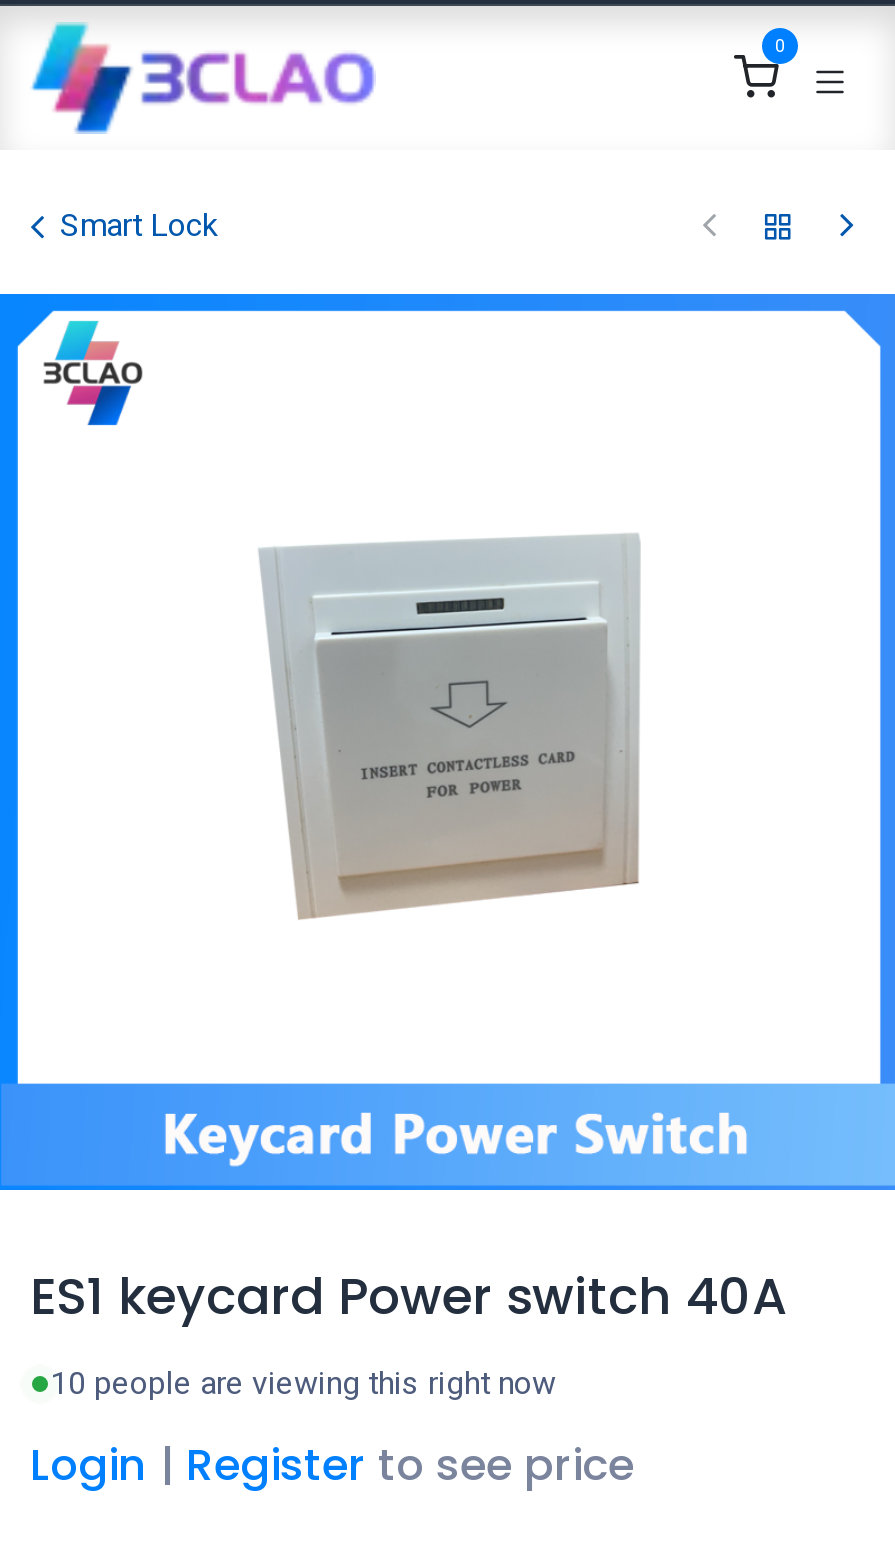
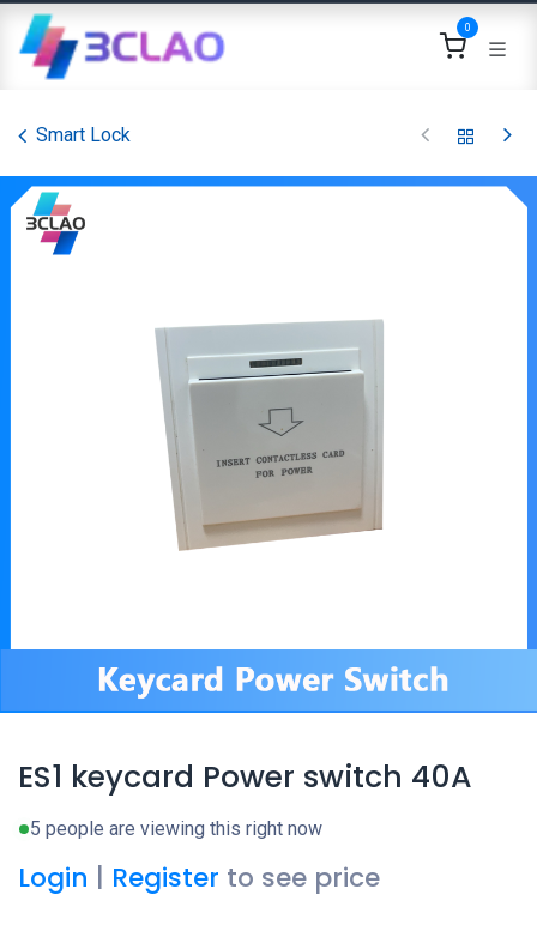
- 10 people are viewing this right now
+ 5 people are viewing this right now
